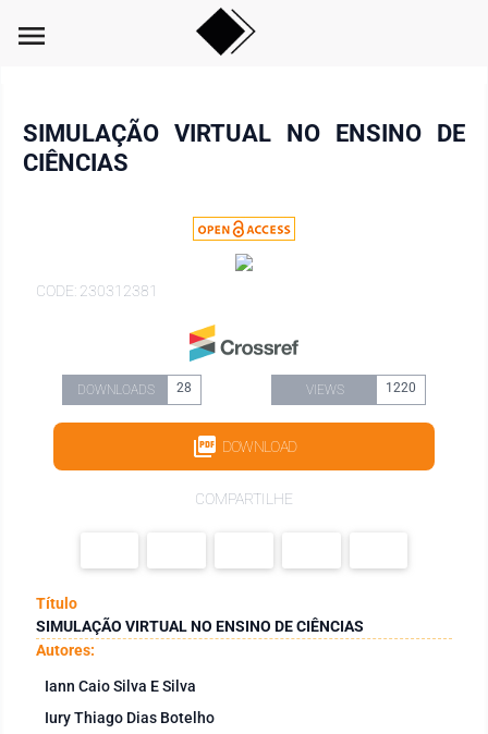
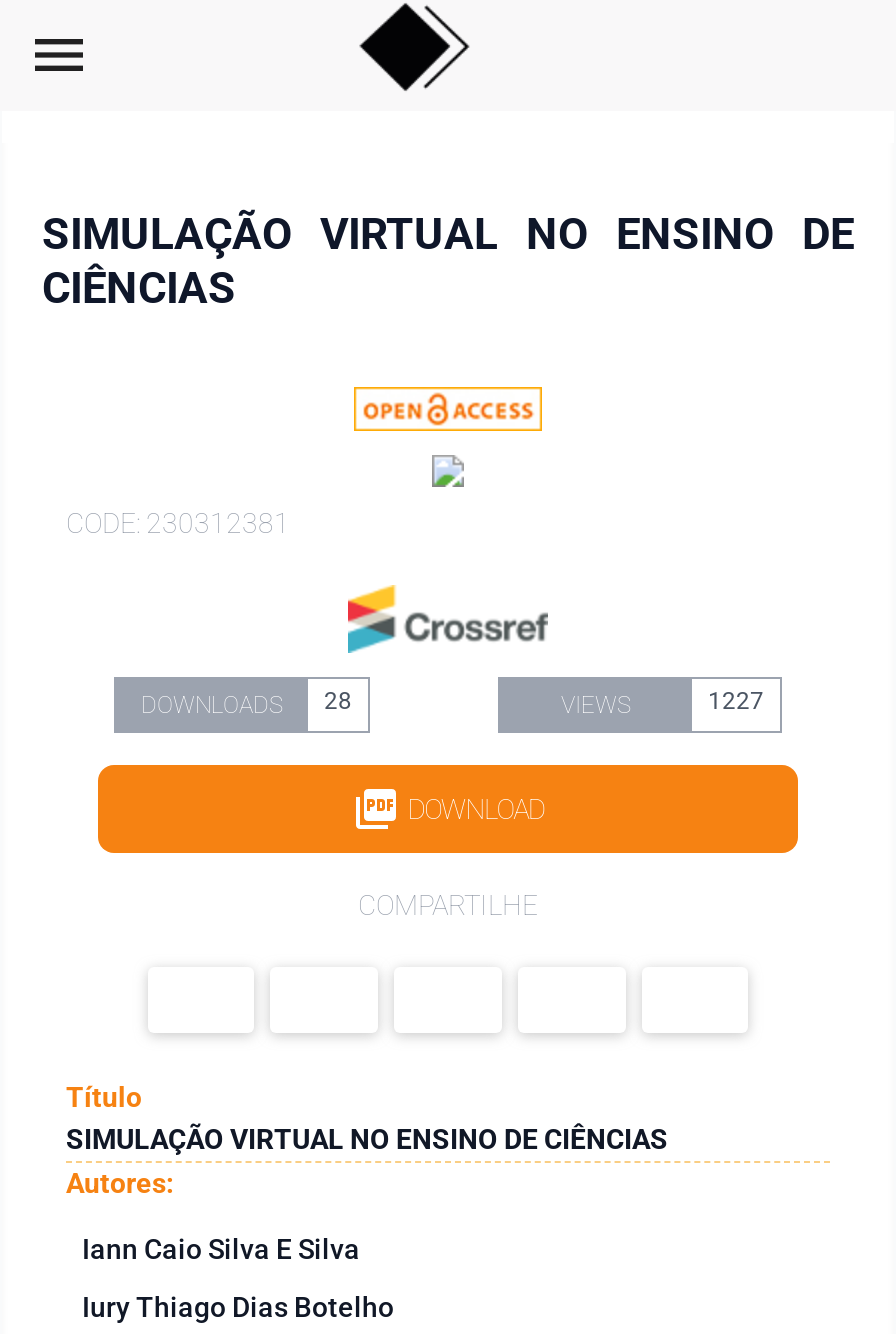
- 1220
+ 1227
